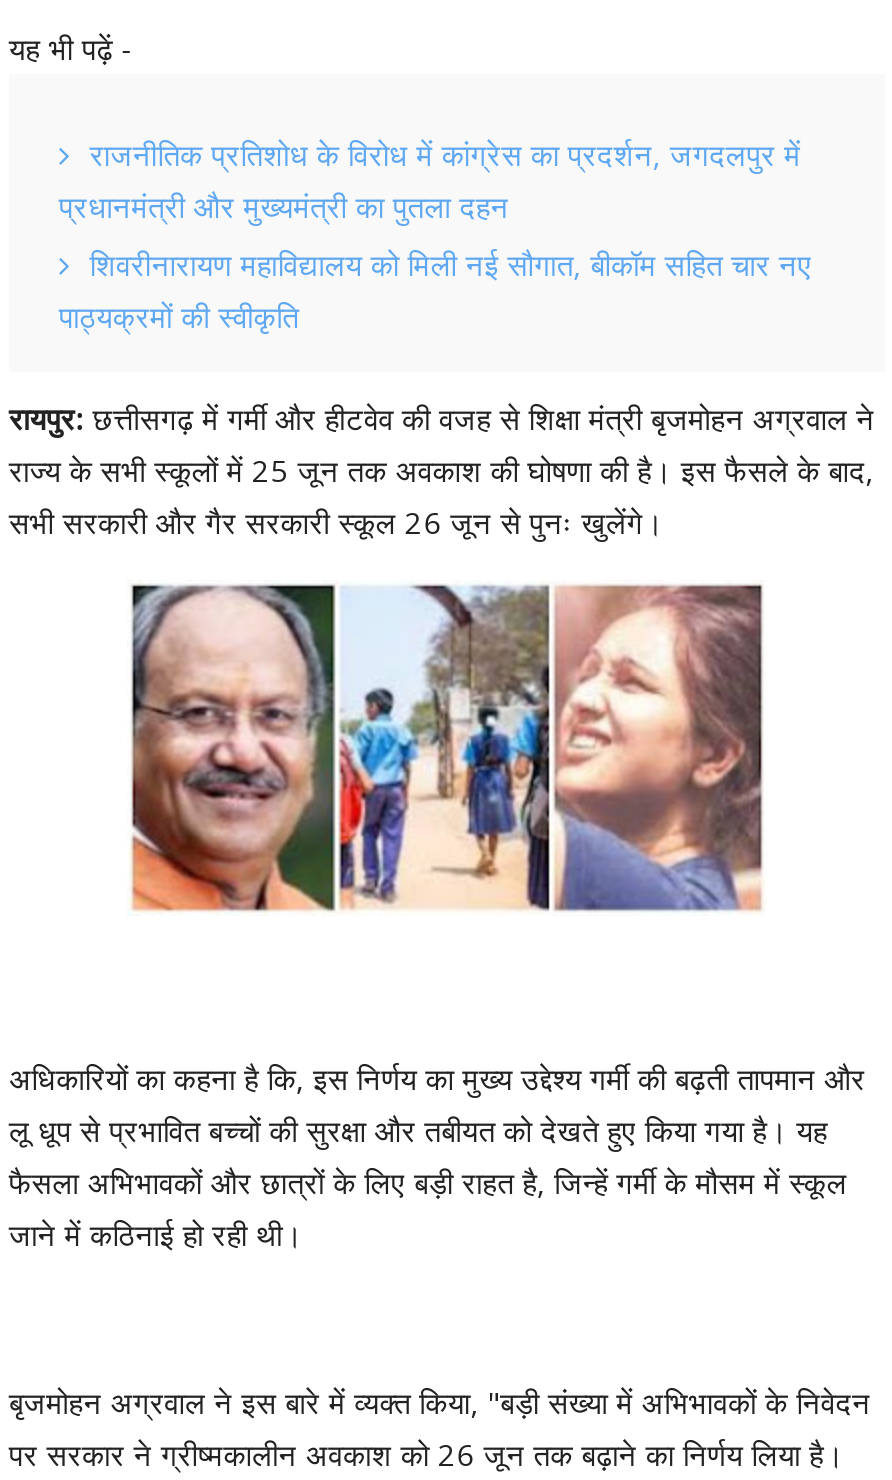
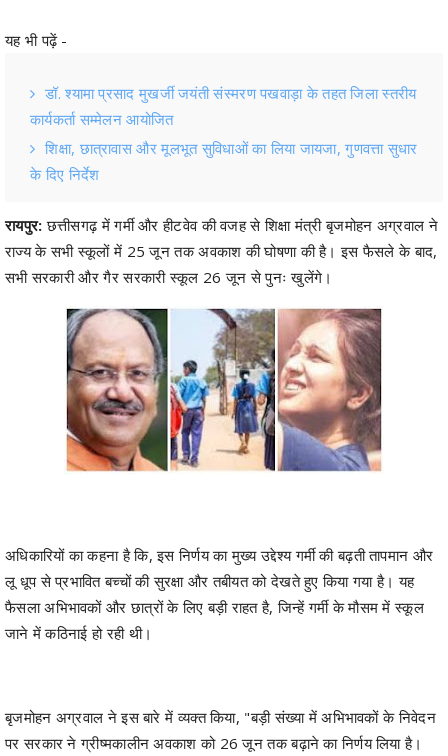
- राजनीतिक प्रतिशोध के विरोध में कांग्रेस का प्रदर्शन, जगदलपुर में
- प्रधानमंत्री और मुख्यमंत्री का पुतला दहन
- शिवरीनारायण महाविद्यालय को मिली नई सौगात, बीकॉम सहित चार नए
- पाठ्यक्रमों की स्वीकृति
+ डॉ. श्यामा प्रसाद मुखर्जी जयंती संस्मरण पखवाड़ा के तहत जिला स्तरीय
+ कार्यकर्ता सम्मेलन आयोजित
+ शिक्षा, छात्रावास और मूलभूत सुविधाओं का लिया जायजा, गुणवत्ता सुधार
+ के दिए निर्देश
